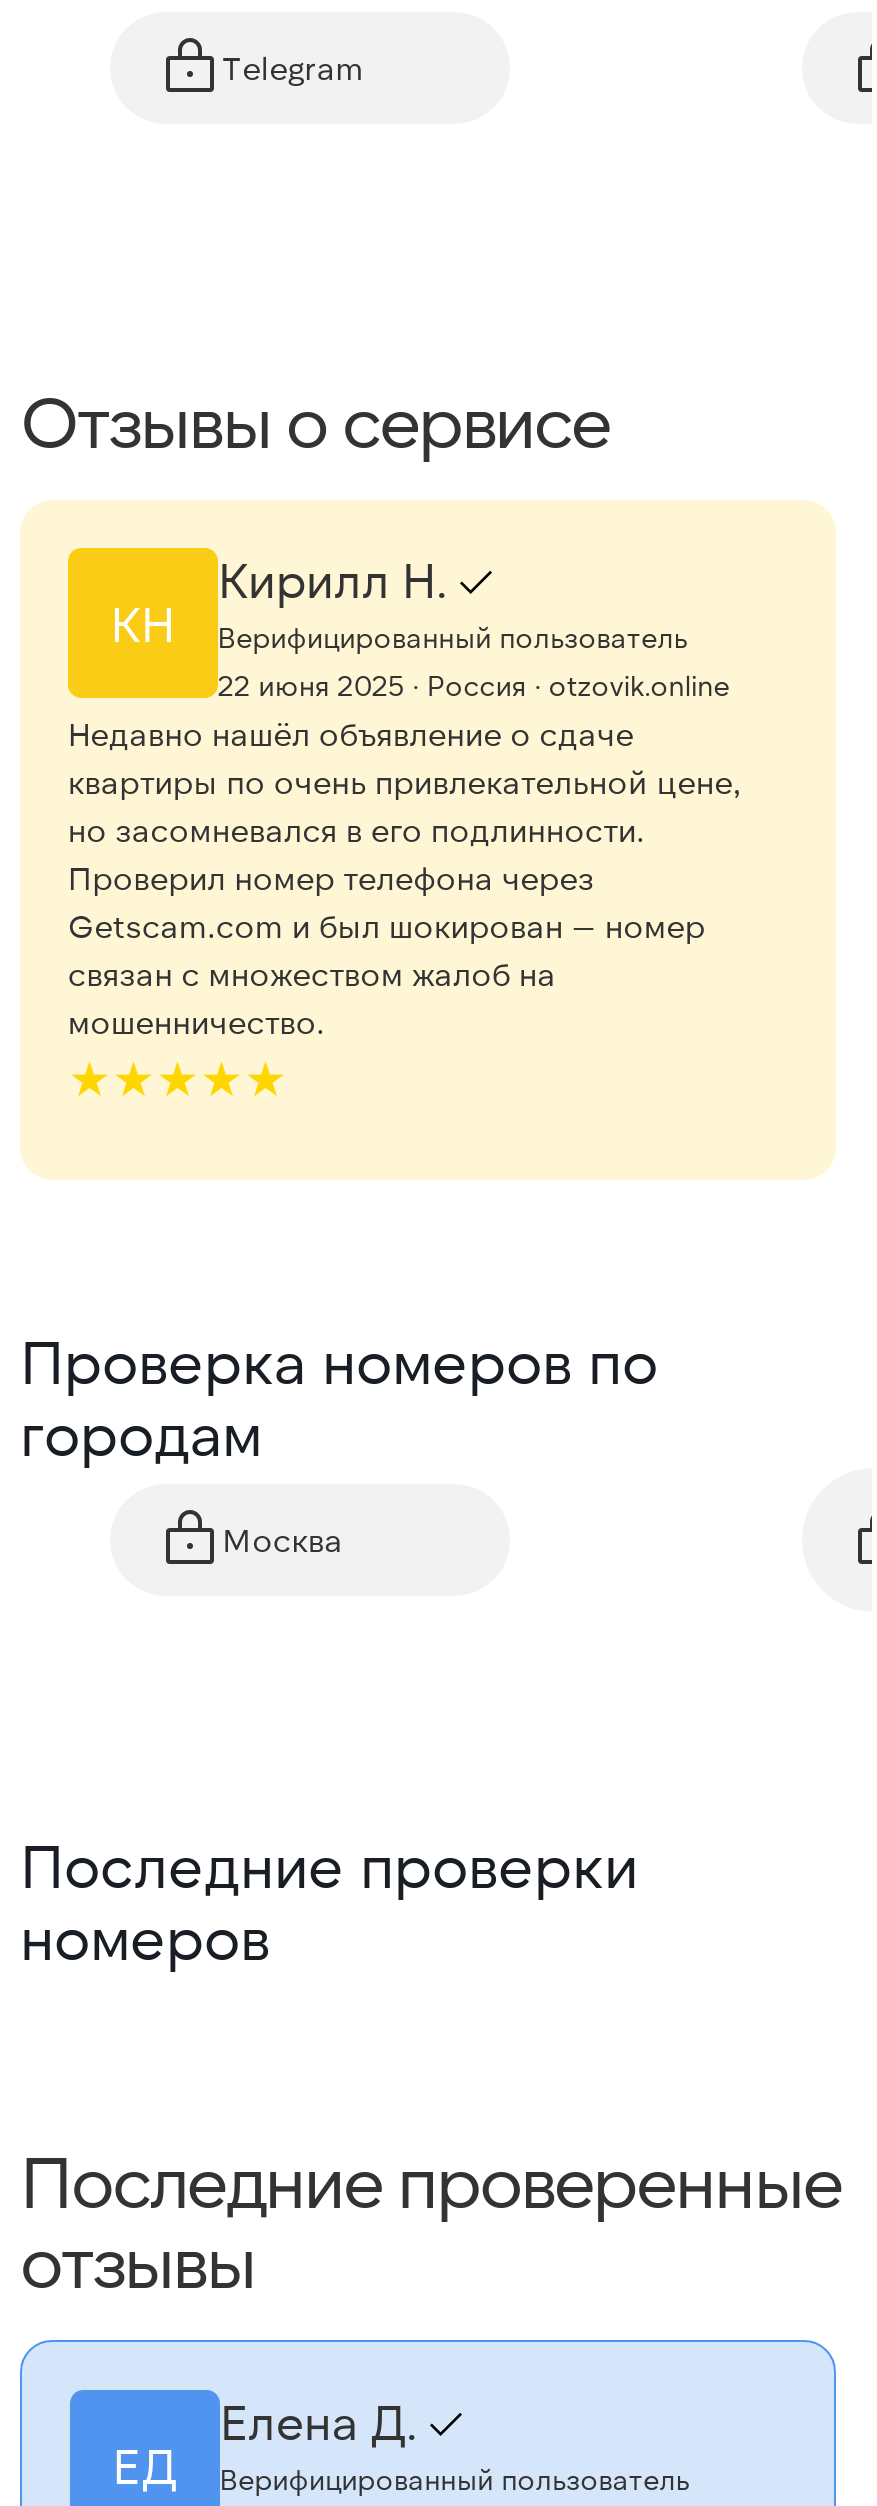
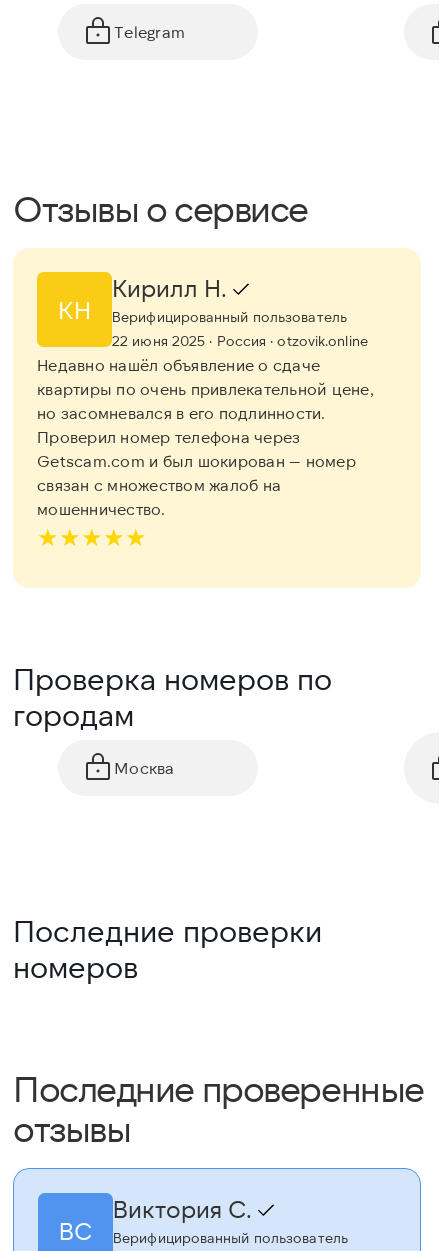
- Елена Д.
+ Виктория С.

- ЕД
+ ВС
